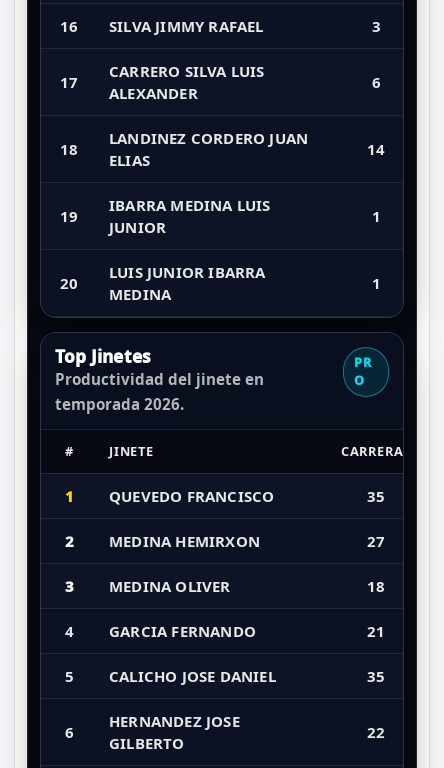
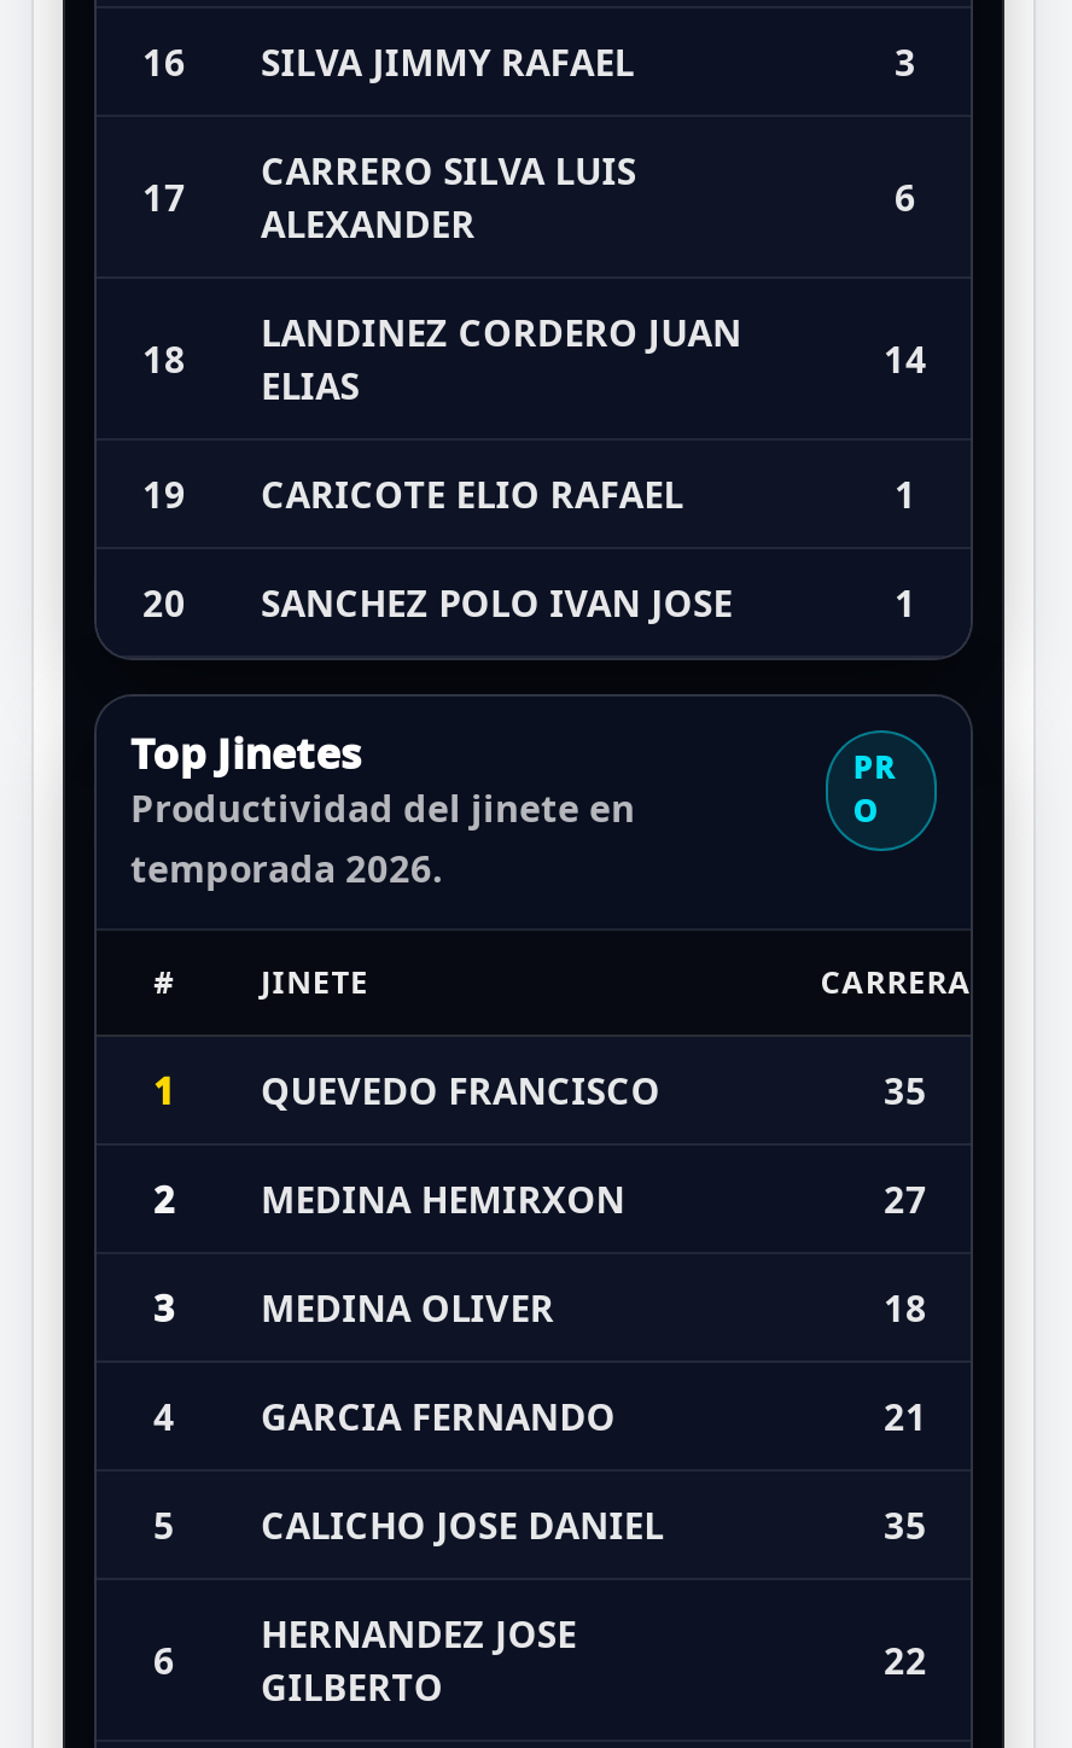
- IBARRA MEDINA LUIS
- JUNIOR
+ CARICOTE ELIO RAFAEL

- LUIS JUNIOR IBARRA
- MEDINA
+ SANCHEZ POLO IVAN JOSE
